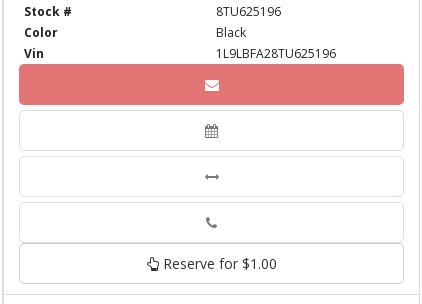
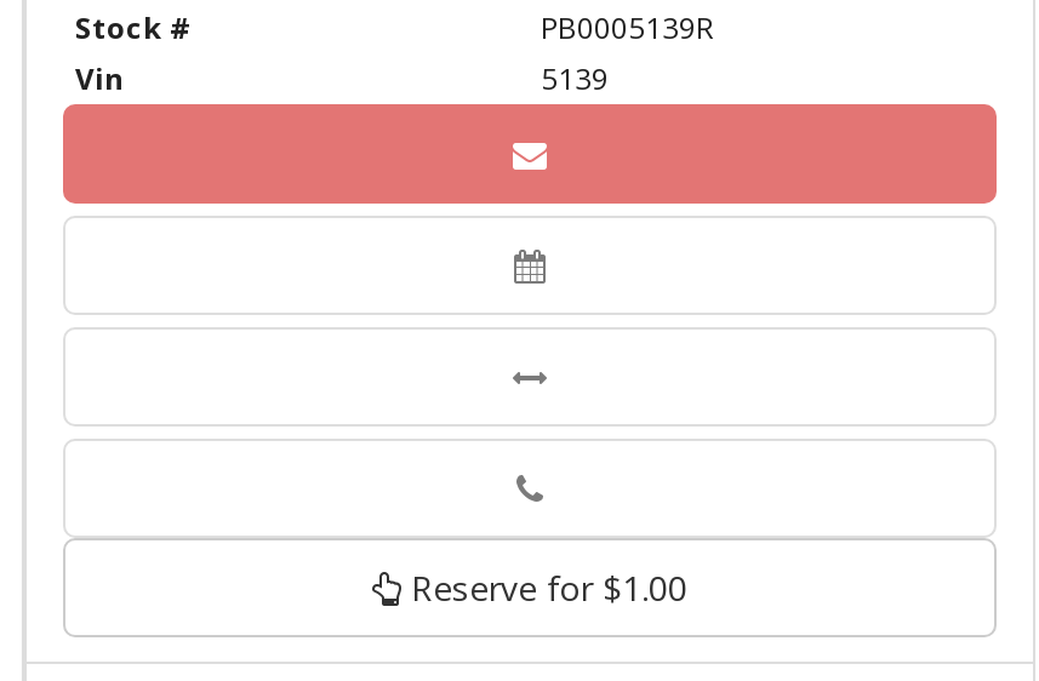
- 8TU625196
- Color
- Black
+ PB0005139R

- 1L9LBFA28TU625196
+ 5139
